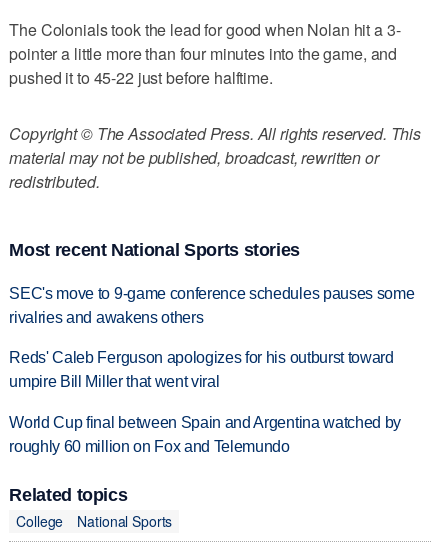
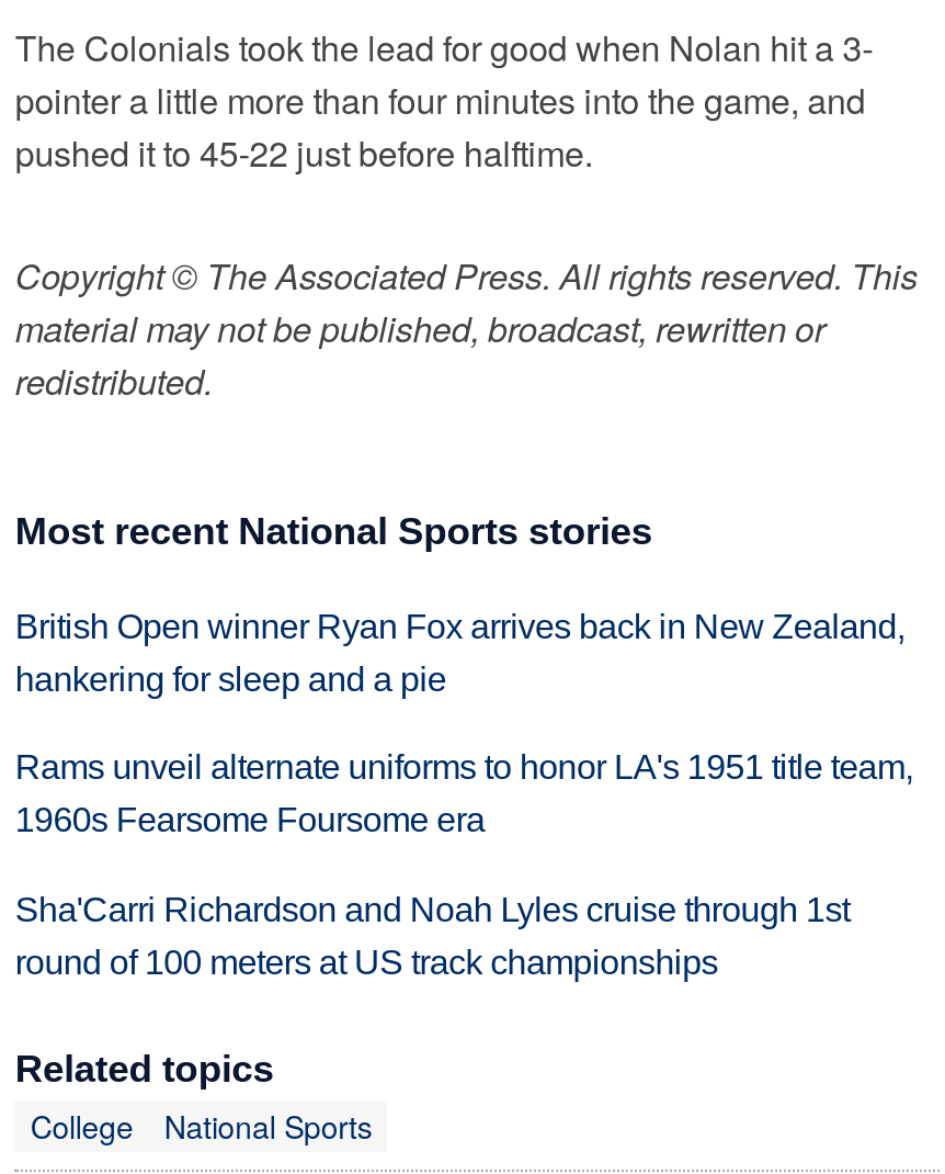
- SEC's move to 9-game conference schedules pauses some
- rivalries and awakens others
+ British Open winner Ryan Fox arrives back in New Zealand,
+ hankering for sleep and a pie

- Reds' Caleb Ferguson apologizes for his outburst toward
- umpire Bill Miller that went viral
+ Rams unveil alternate uniforms to honor LA's 1951 title team,
+ 1960s Fearsome Foursome era

- World Cup final between Spain and Argentina watched by
- roughly 60 million on Fox and Telemundo
+ Sha'Carri Richardson and Noah Lyles cruise through 1st
+ round of 100 meters at US track championships
